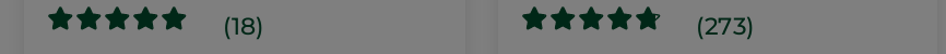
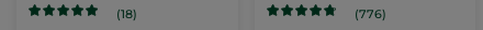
- (273)
+ (776)
